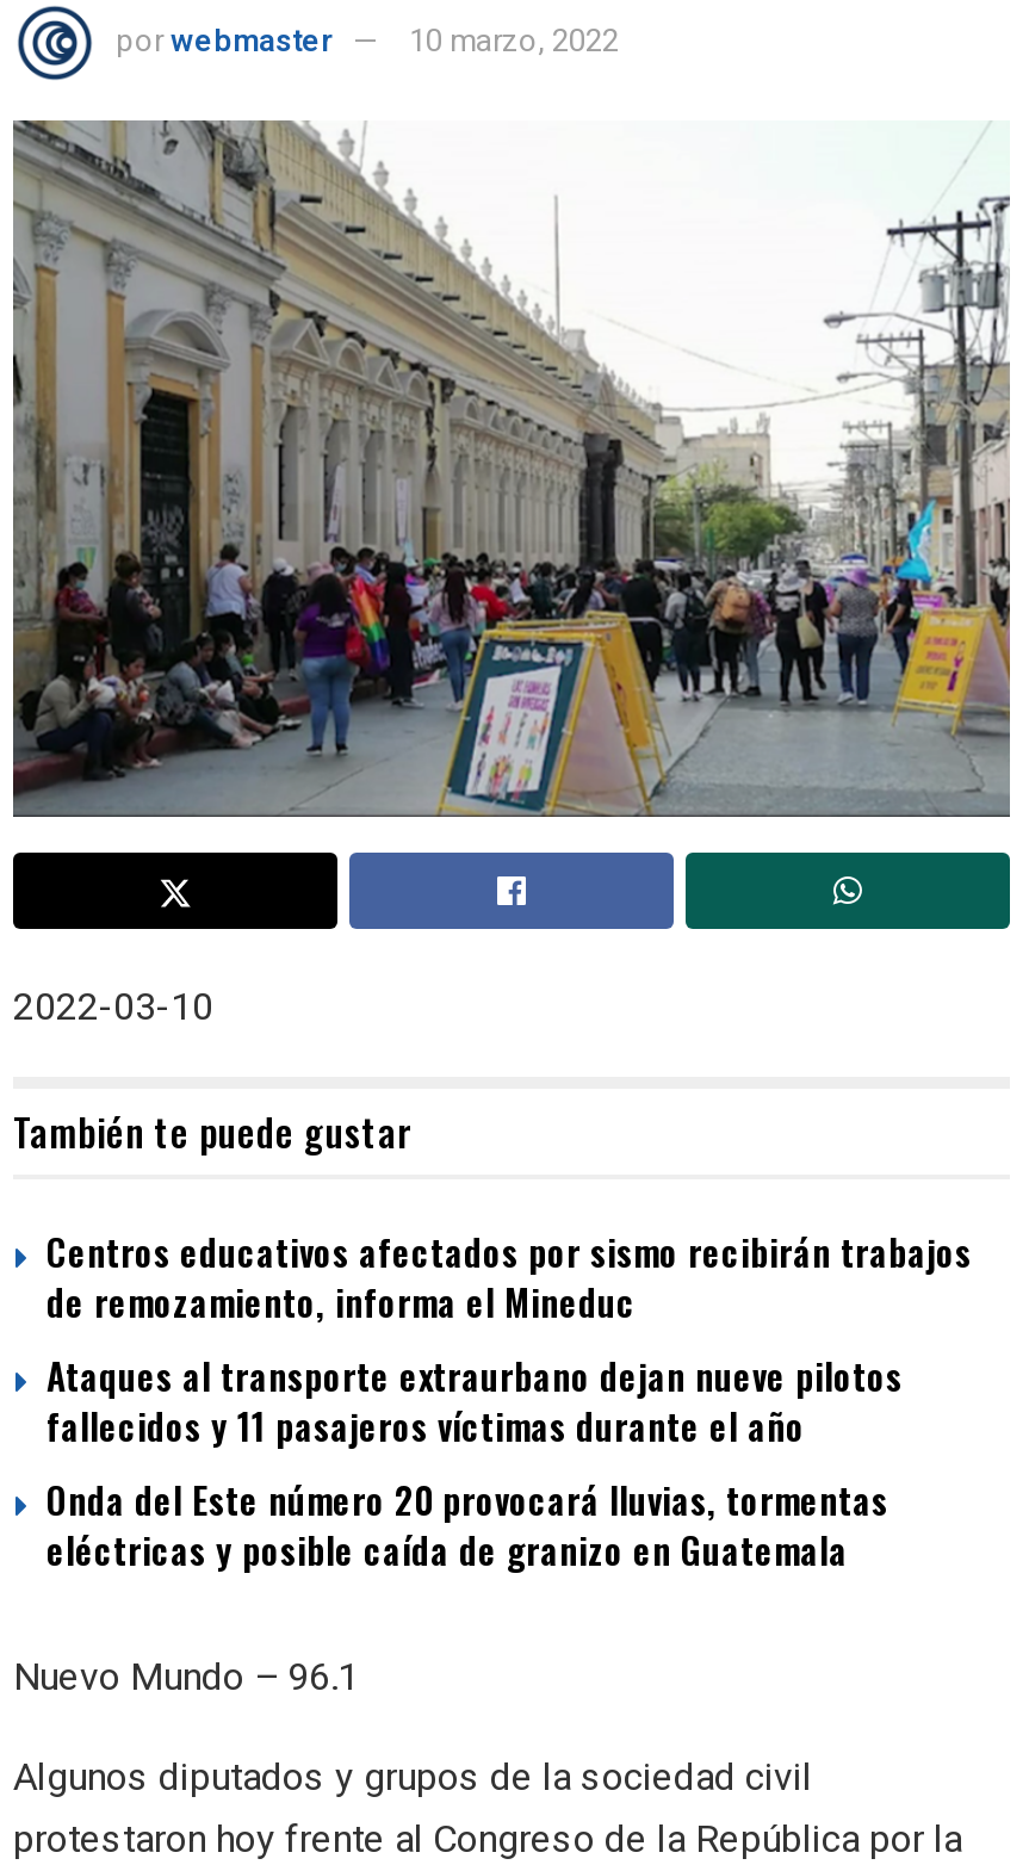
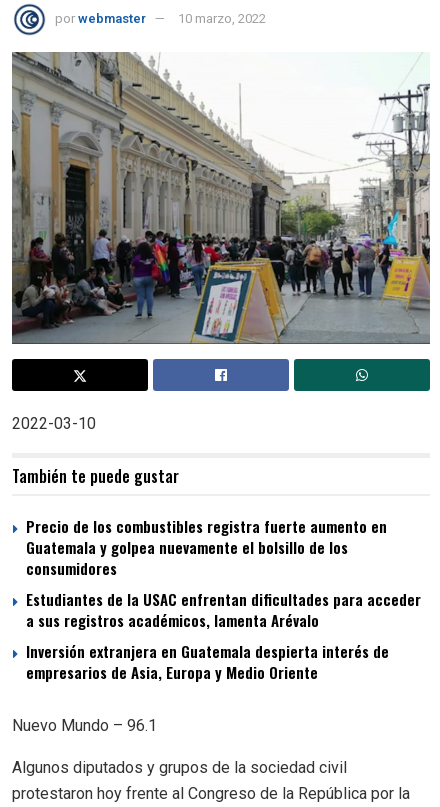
- Centros educativos afectados por sismo recibirán trabajos
- de remozamiento, informa el Mineduc
- Ataques al transporte extraurbano dejan nueve pilotos
- fallecidos y 11 pasajeros víctimas durante el año
- Onda del Este número 20 provocará lluvias, tormentas
- eléctricas y posible caída de granizo en Guatemala
+ Precio de los combustibles registra fuerte aumento en
+ Guatemala y golpea nuevamente el bolsillo de los
+ consumidores
+ Estudiantes de la USAC enfrentan dificultades para acceder
+ a sus registros académicos, lamenta Arévalo
+ Inversión extranjera en Guatemala despierta interés de
+ empresarios de Asia, Europa y Medio Oriente
